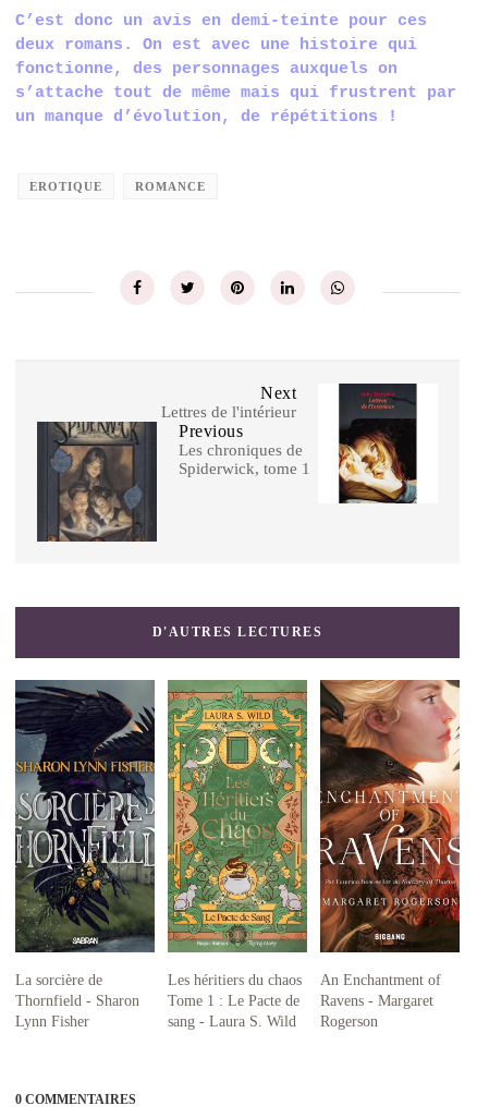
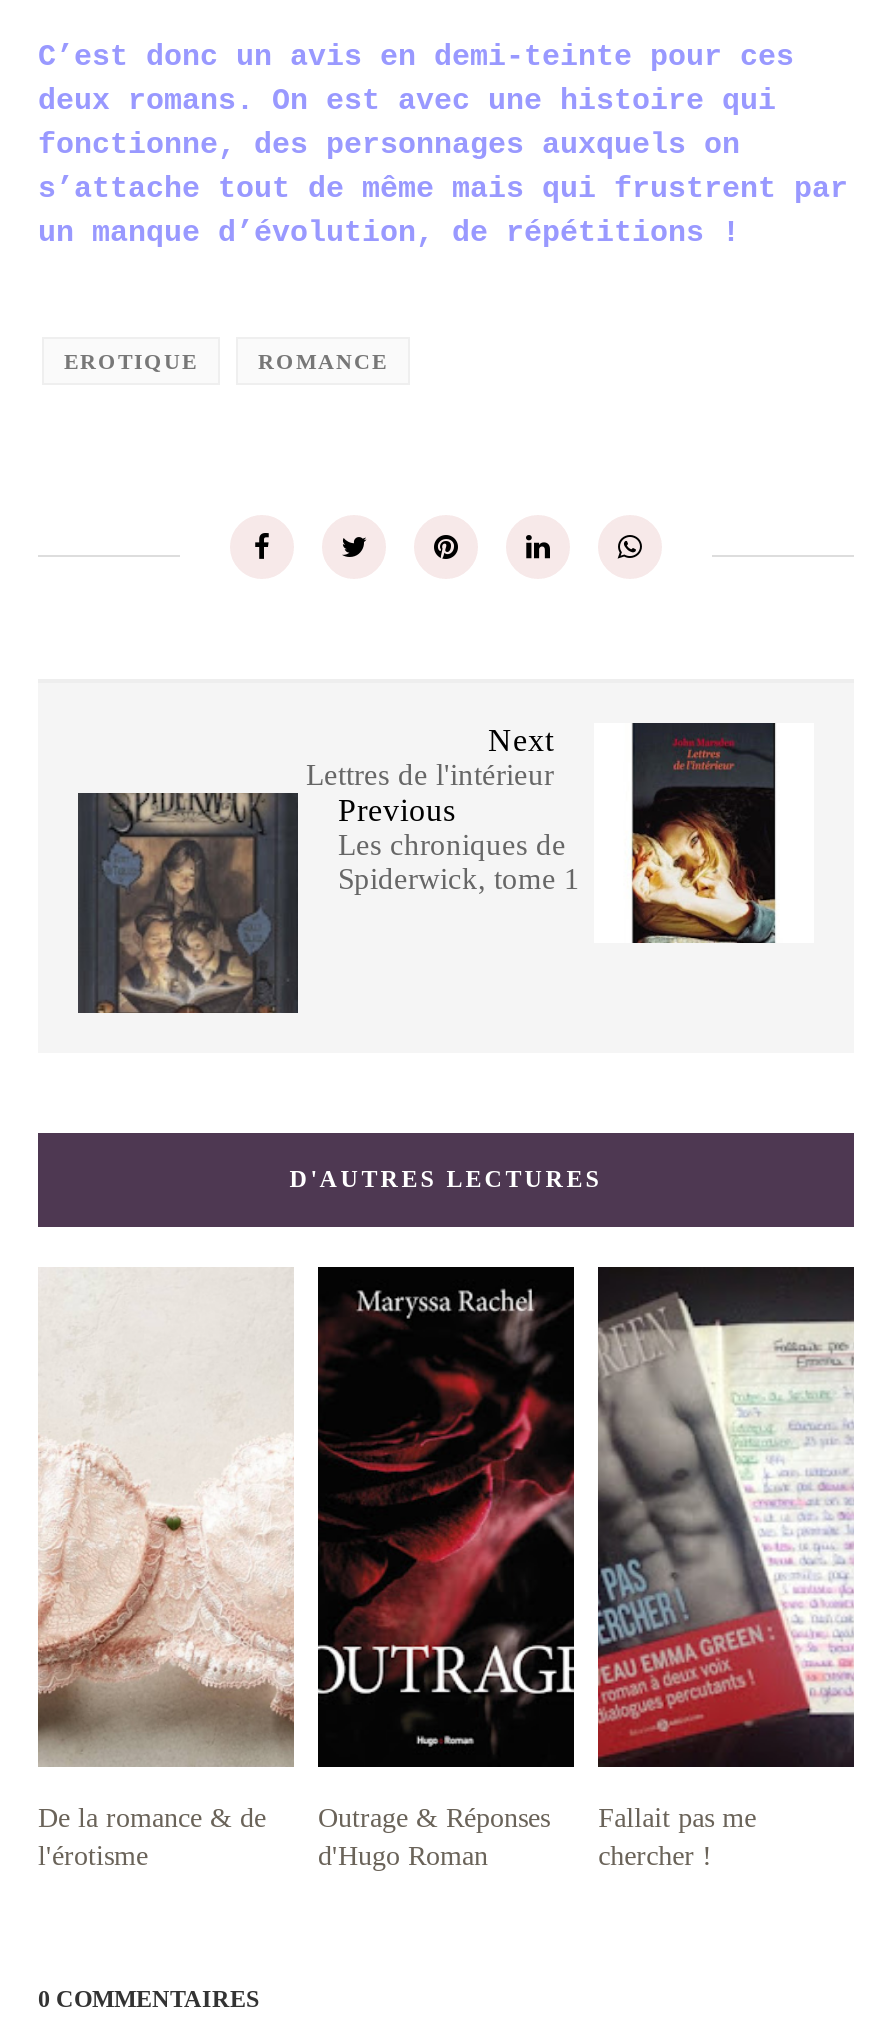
- [image]
- La sorcière de
- Thornfield - Sharon
- Lynn Fisher
+ [image]
+ De la romance & de
+ l'érotisme

- [image]
- Les héritiers du chaos
- Tome 1 : Le Pacte de
- sang - Laura S. Wild
+ [image]
+ Outrage & Réponses
+ d'Hugo Roman

- [image]
- An Enchantment of
- Ravens - Margaret
- Rogerson
+ [image]
+ Fallait pas me
+ chercher !
